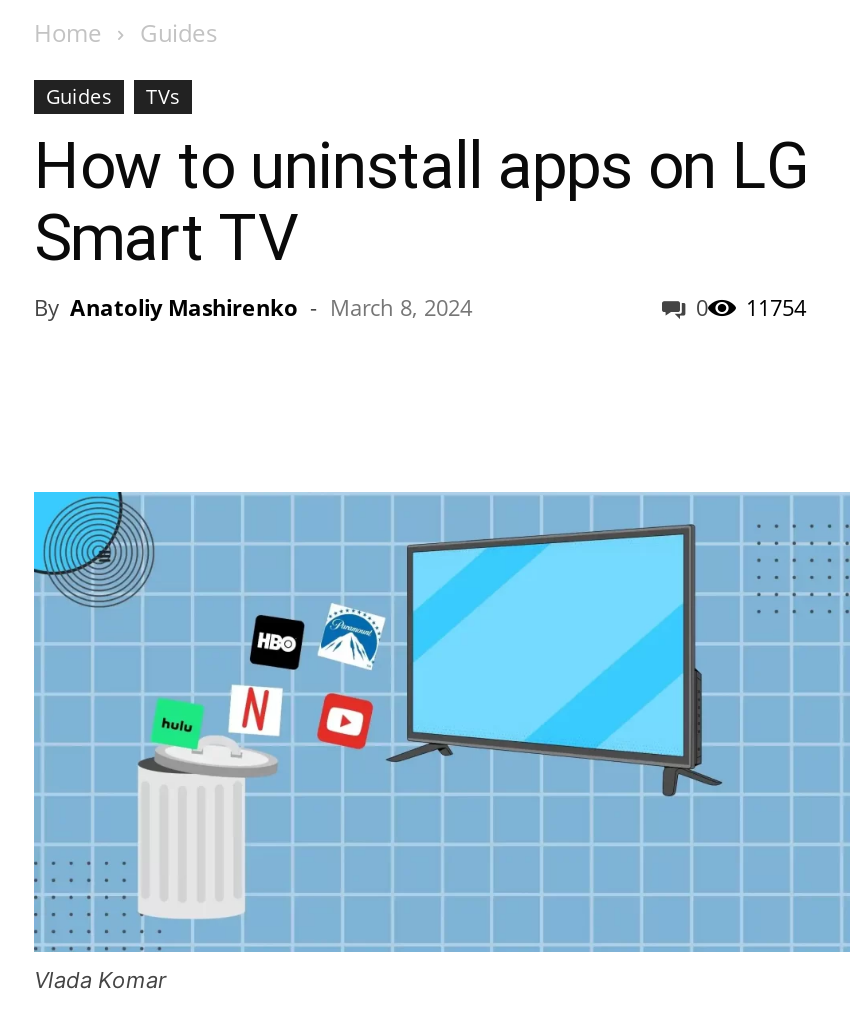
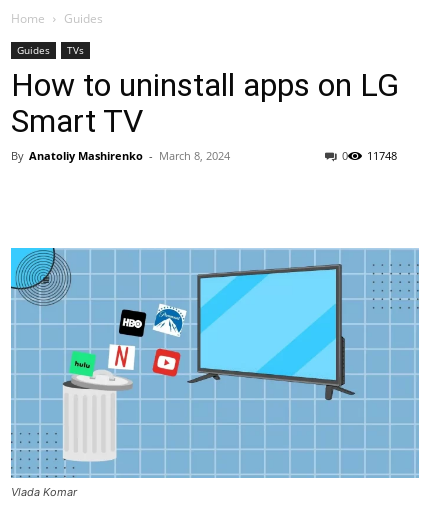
- 0 11754
+ 0 11748
